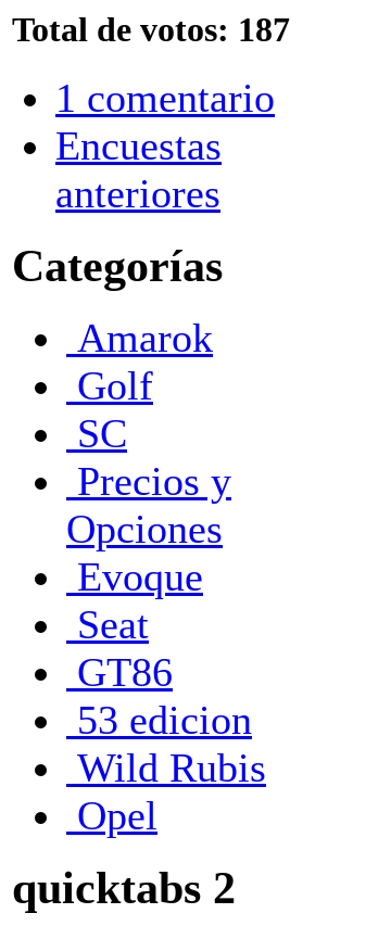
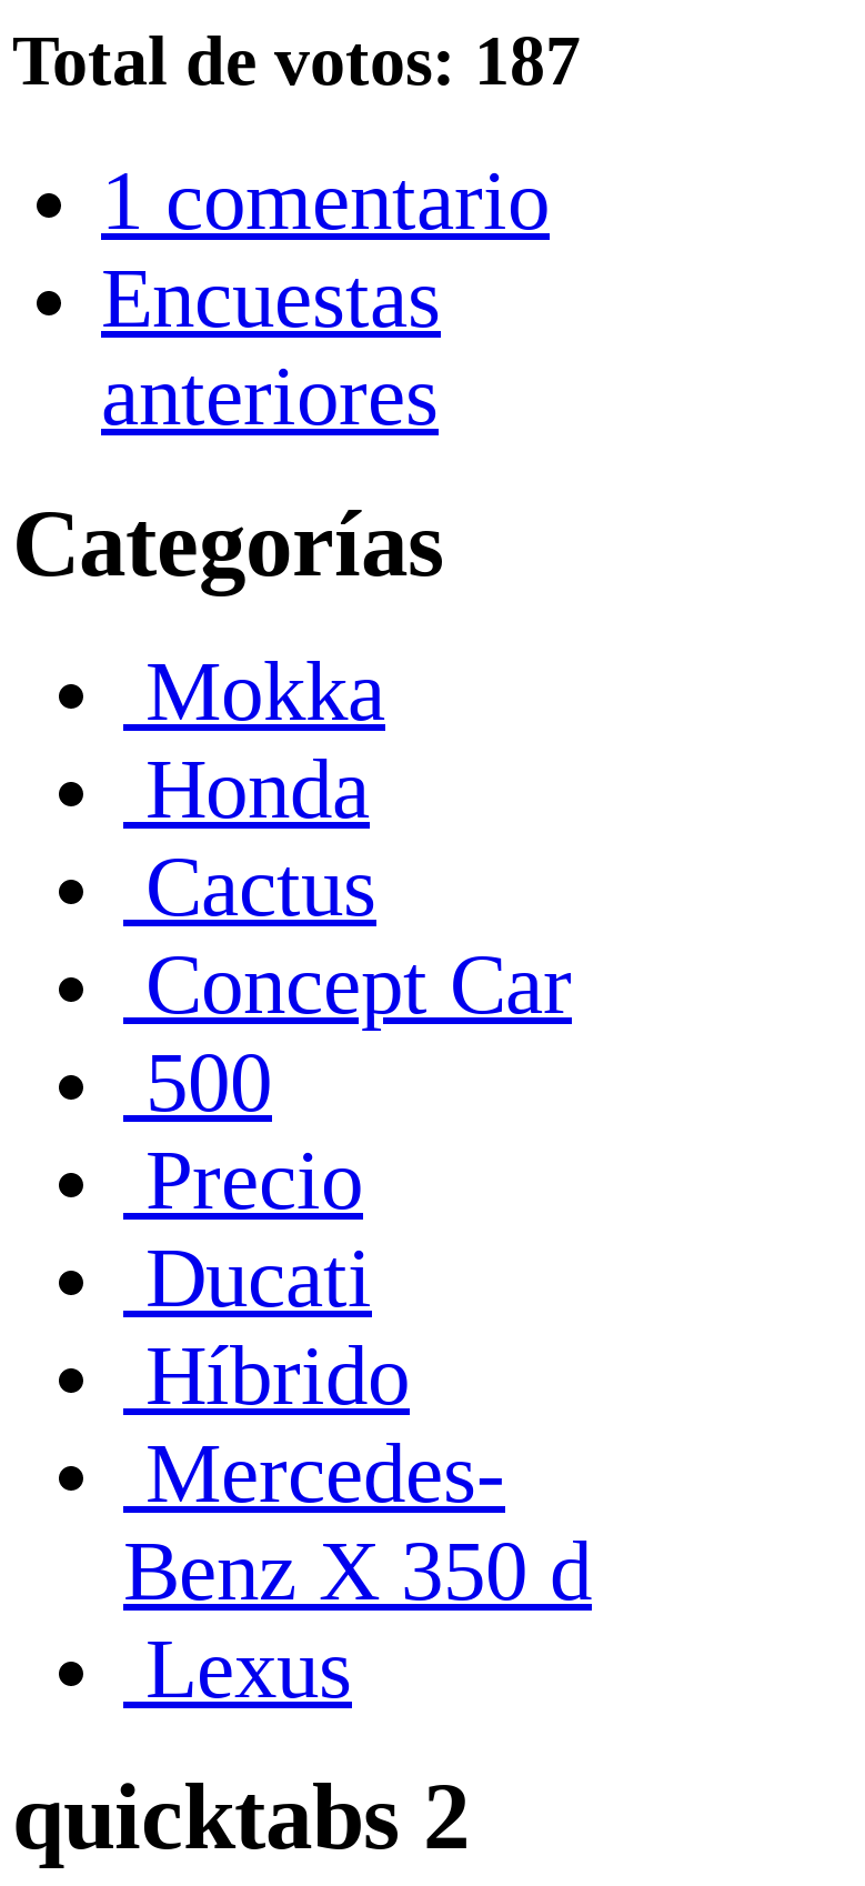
- Amarok
- Golf
- SC
- Precios y
- Opciones
- Evoque
- Seat
- GT86
- 53 edicion
- Wild Rubis
- Opel
+ Mokka
+ Honda
+ Cactus
+ Concept Car
+ 500
+ Precio
+ Ducati
+ Híbrido
+ Mercedes-
+ Benz X 350 d
+ Lexus
